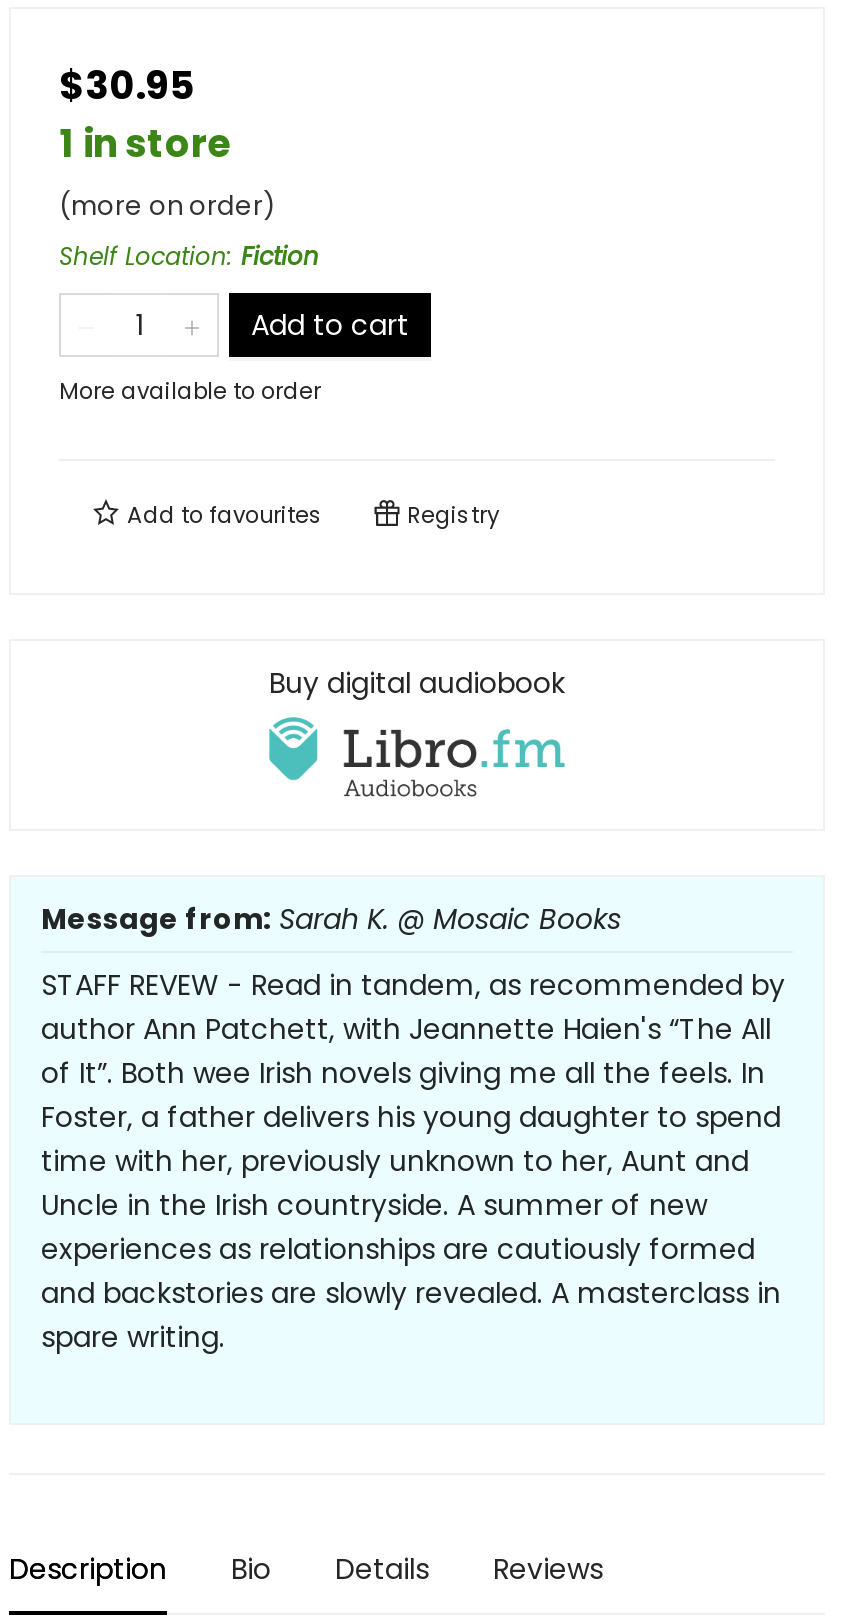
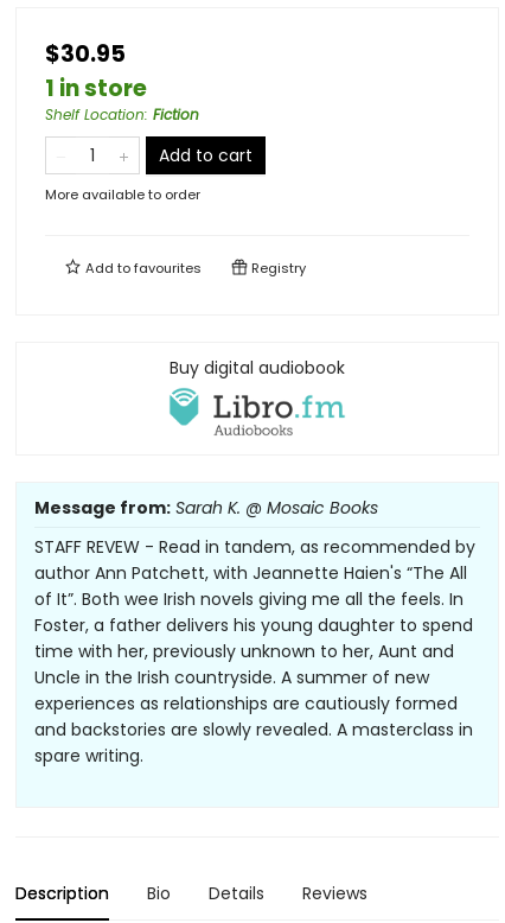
- (more on order)
